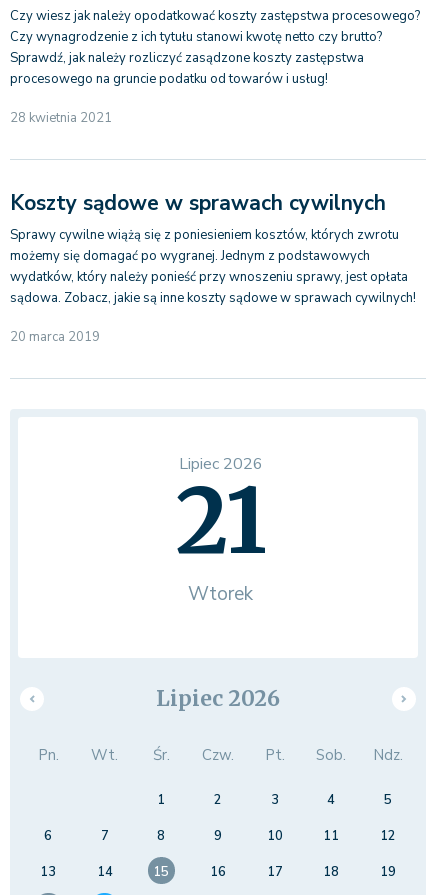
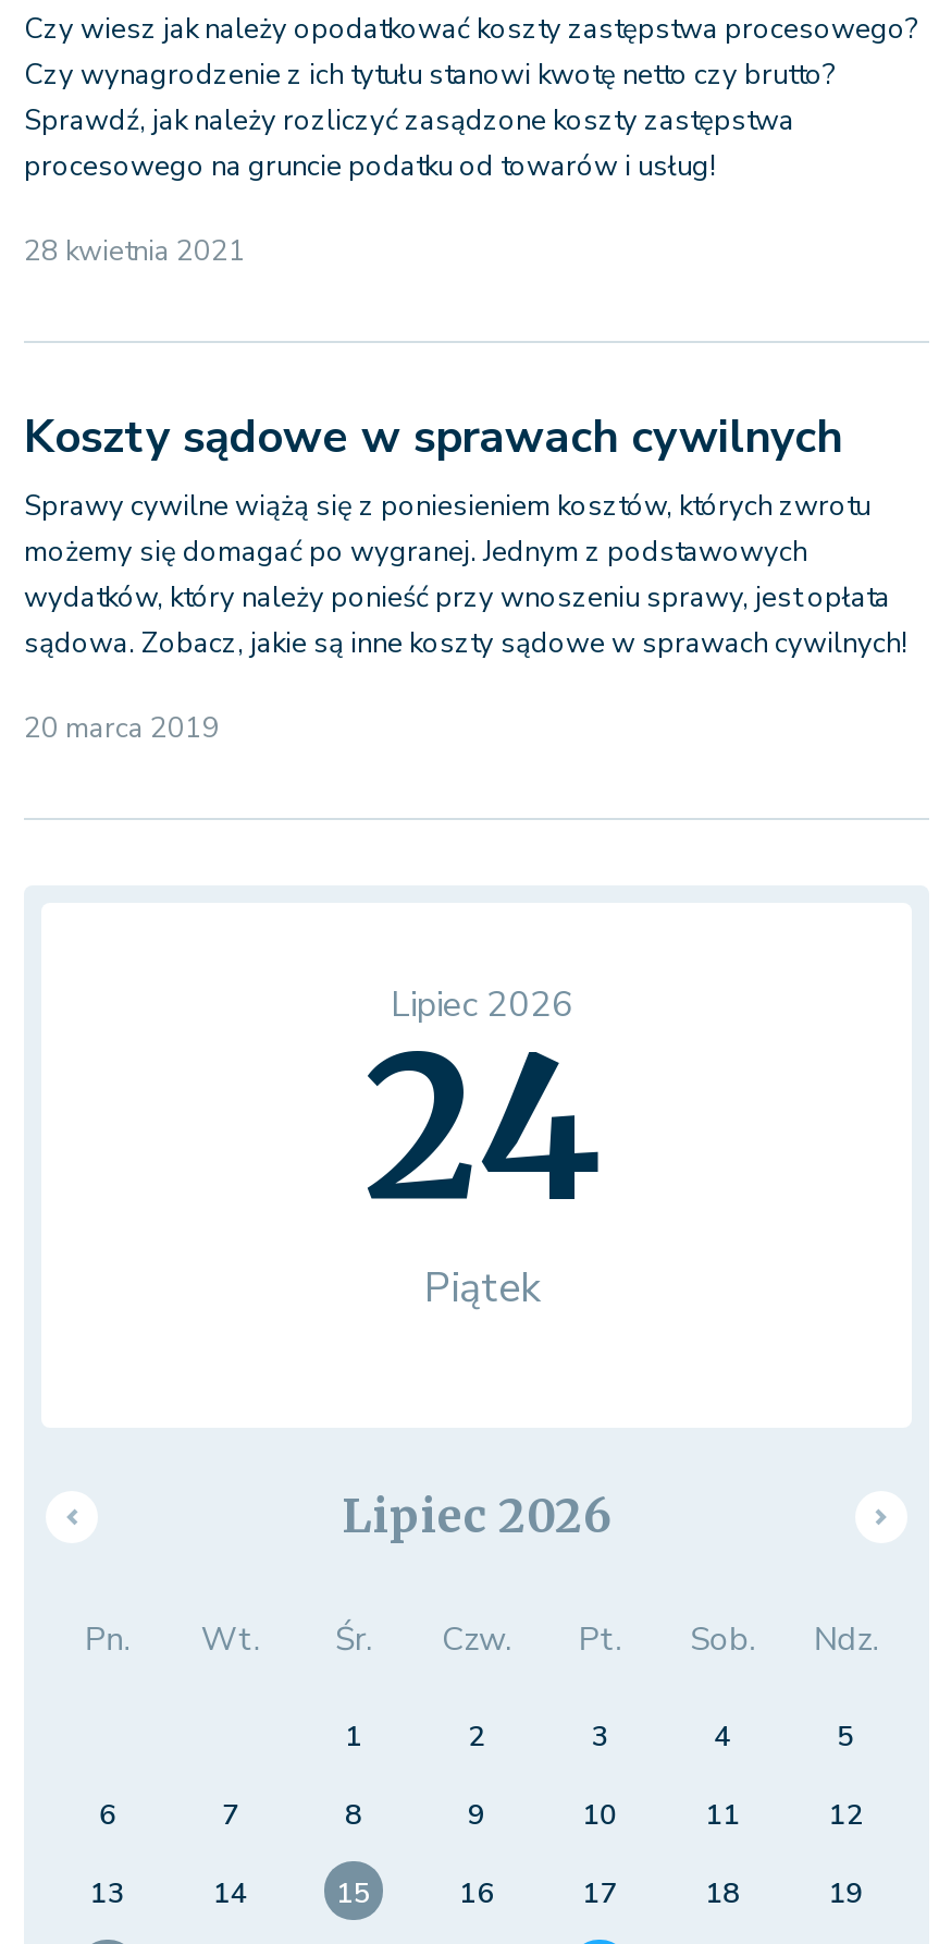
- 21
- Wtorek
+ 24
+ Piątek
